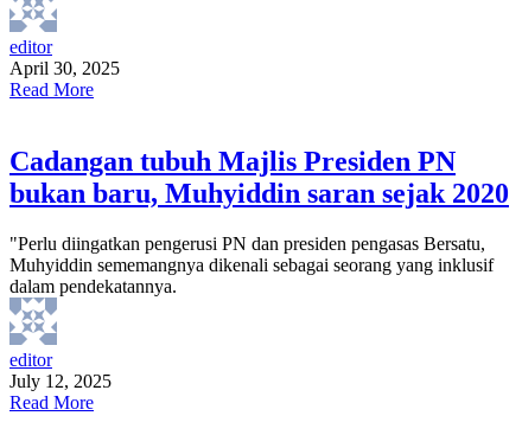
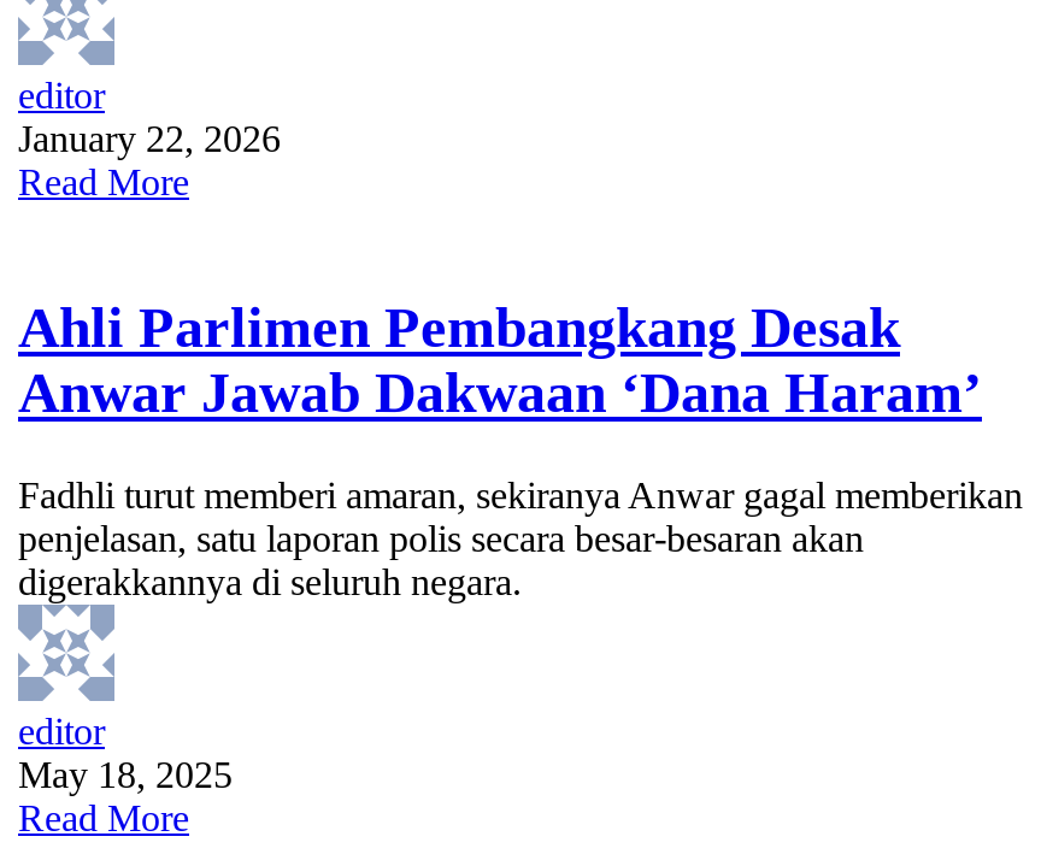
- April 30, 2025
+ January 22, 2026

- Cadangan tubuh Majlis Presiden PN
- bukan baru, Muhyiddin saran sejak 2020
+ Ahli Parlimen Pembangkang Desak
+ Anwar Jawab Dakwaan ‘Dana Haram’

- "Perlu diingatkan pengerusi PN dan presiden pengasas Bersatu,
- Muhyiddin sememangnya dikenali sebagai seorang yang inklusif
- dalam pendekatannya.
+ Fadhli turut memberi amaran, sekiranya Anwar gagal memberikan
+ penjelasan, satu laporan polis secara besar-besaran akan
+ digerakkannya di seluruh negara.

- July 12, 2025
+ May 18, 2025
